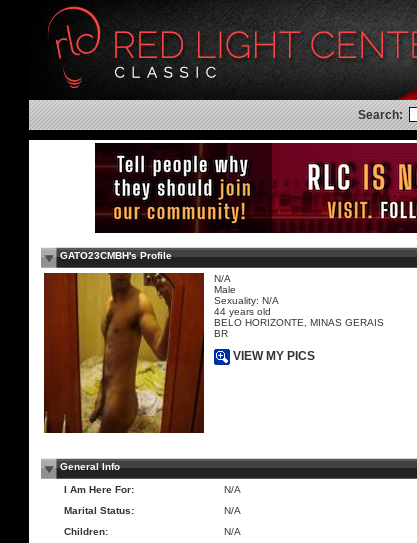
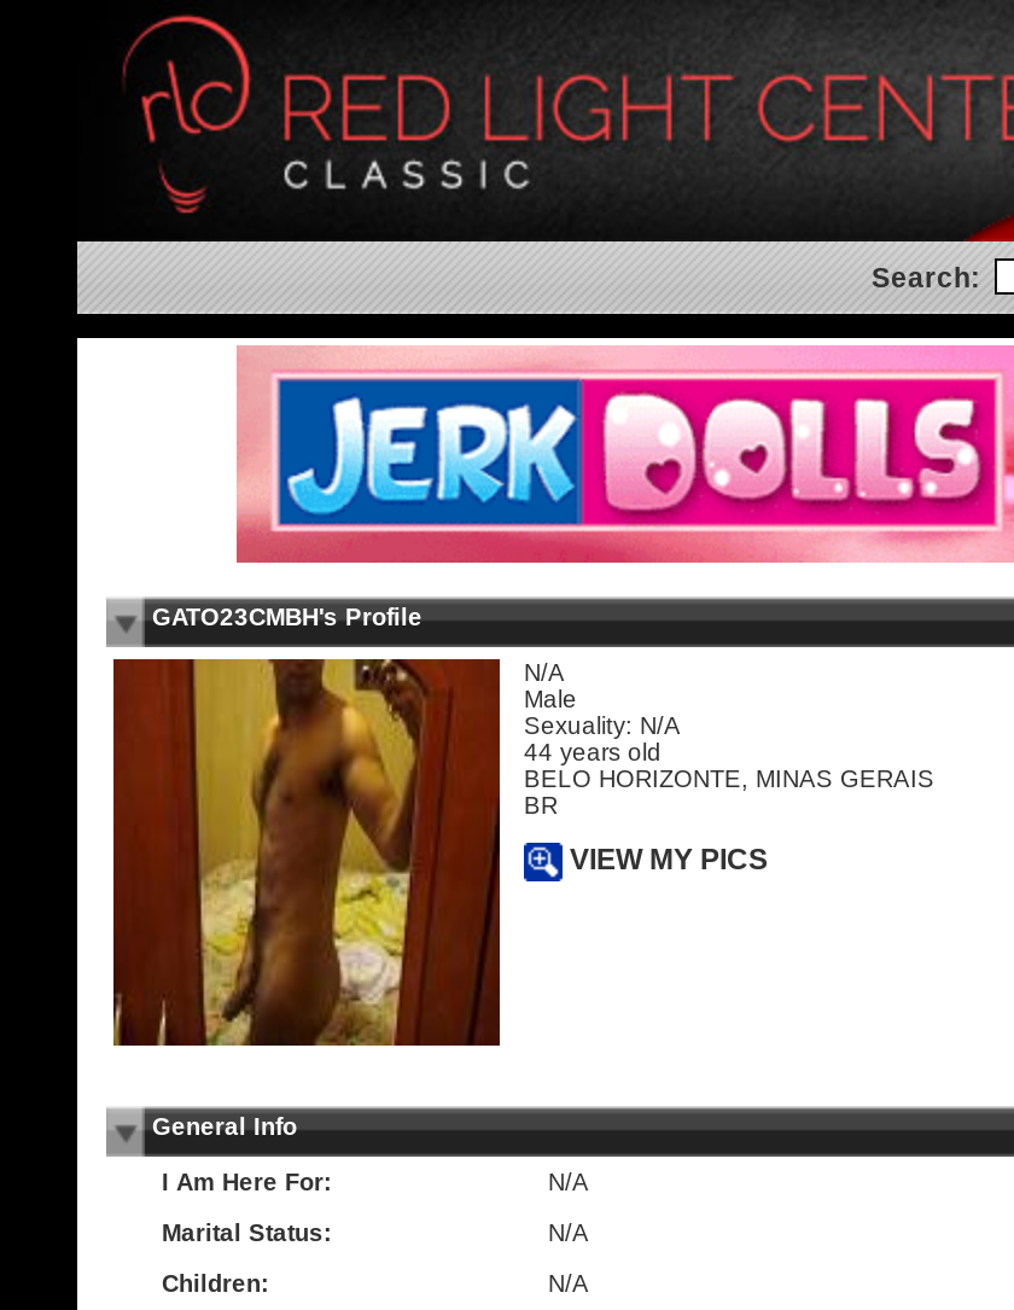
- [image]
+ [image]
